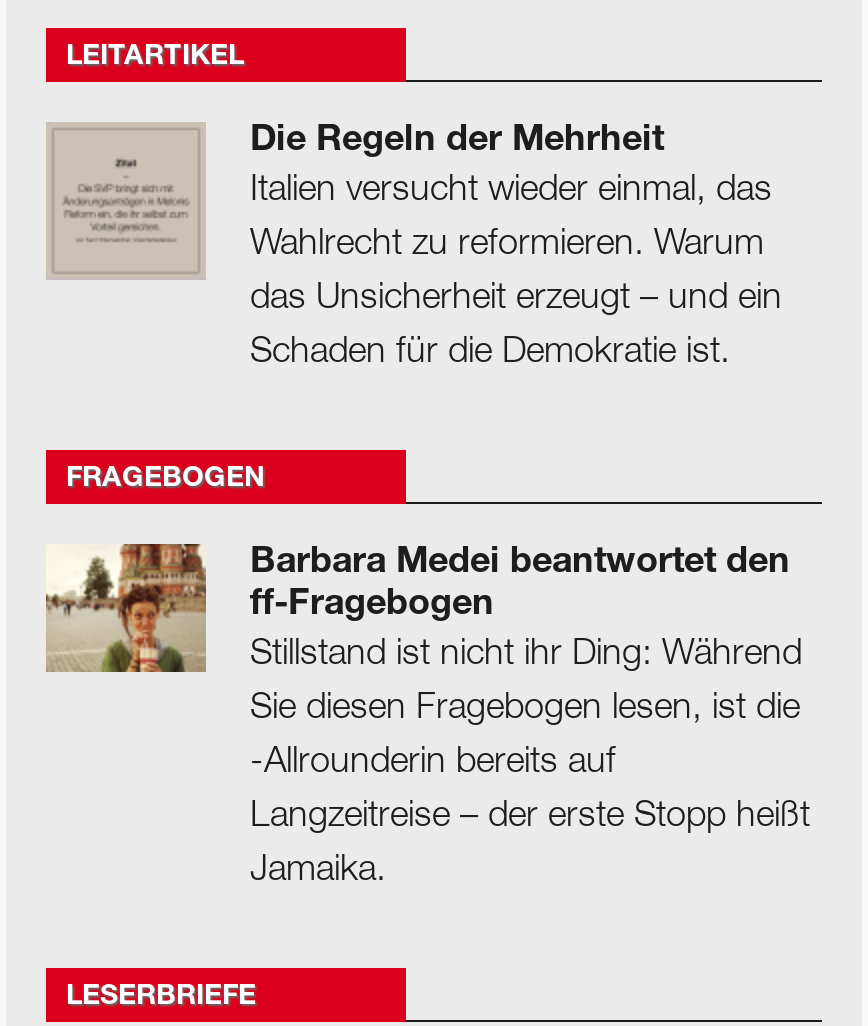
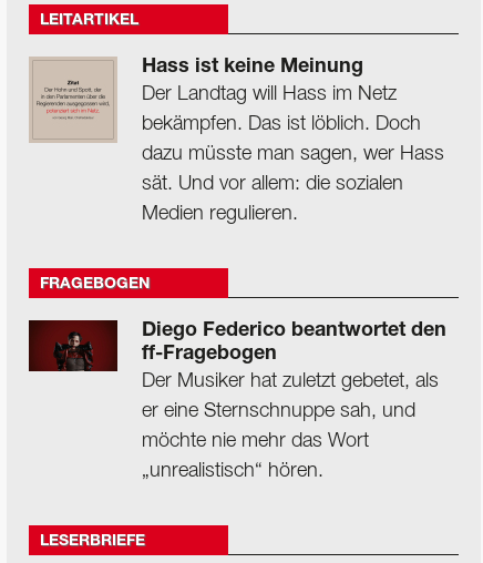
- Die Regeln der Mehrheit
- Italien versucht wieder einmal, das
- Wahlrecht zu reformieren. Warum
- das Unsicherheit erzeugt – und ein
- Schaden für die Demokratie ist.
+ Hass ist keine Meinung
+ Der Landtag will Hass im Netz
+ bekämpfen. Das ist löblich. Doch
+ dazu müsste man sagen, wer Hass
+ sät. Und vor allem: die sozialen
+ Medien regulieren.

moved down: FRAGEBOGEN

- [image]
- Barbara Medei beantwortet den
+ [image]
+ Diego Federico beantwortet den

moved down: ff-Fragebogen

- Stillstand ist nicht ihr Ding: Während
- Sie diesen Fragebogen lesen, ist die
- -Allrounderin bereits auf
- Langzeitreise – der erste Stopp heißt
- Jamaika.
+ Der Musiker hat zuletzt gebetet, als
+ er eine Sternschnuppe sah, und
+ möchte nie mehr das Wort
+ „unrealistisch“ hören.
